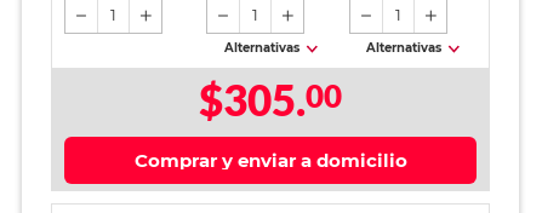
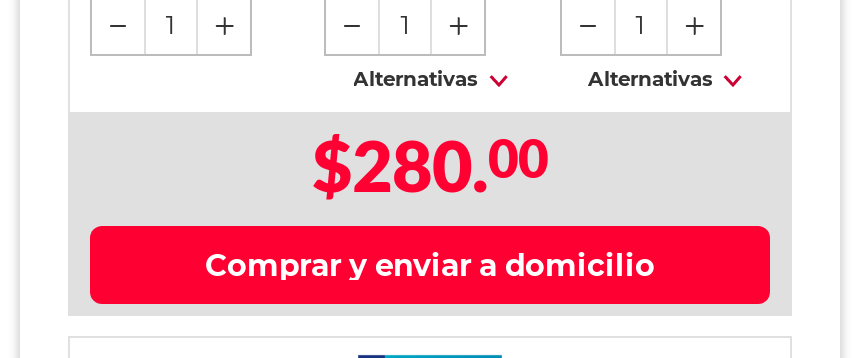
- $305.00
+ $280.00
